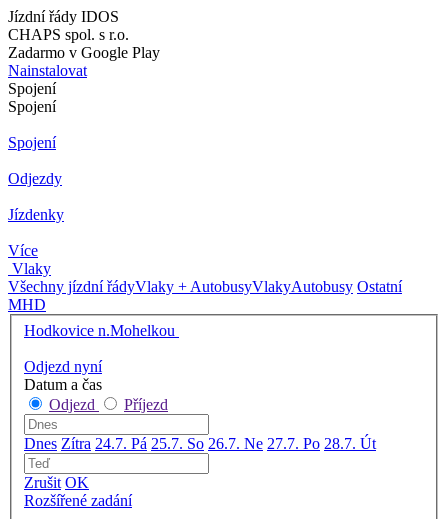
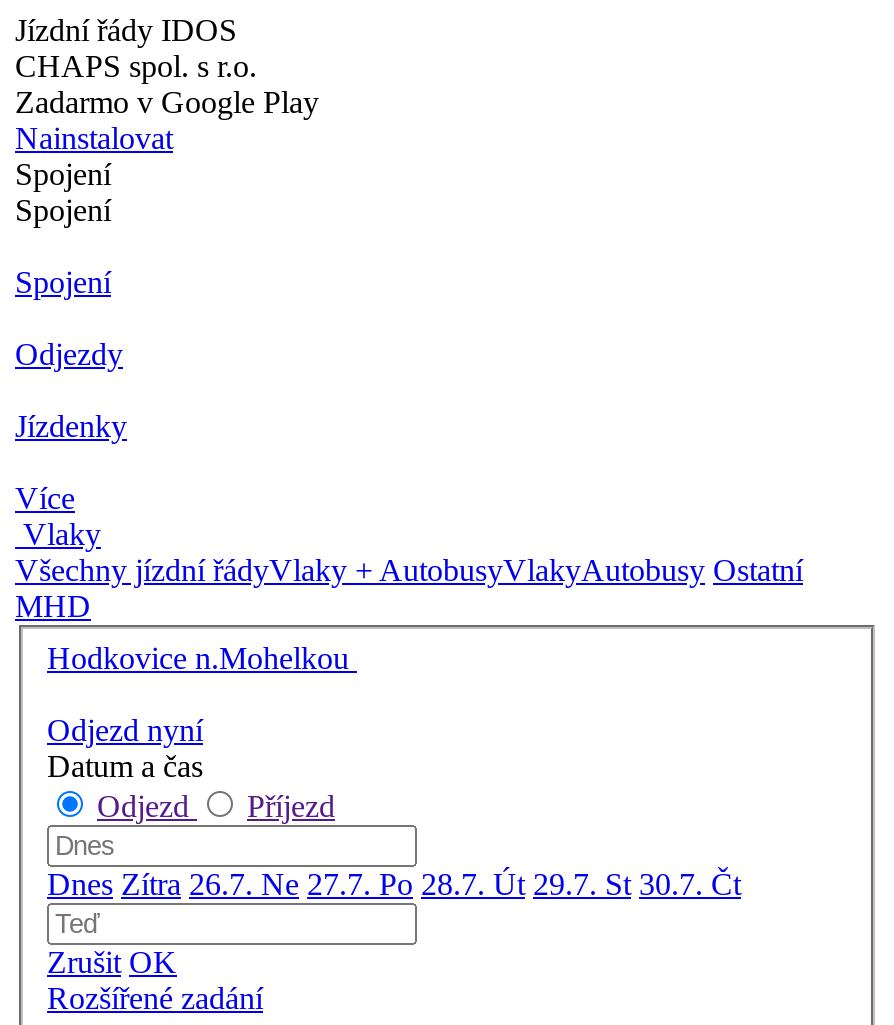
- Dnes Zítra 24.7. Pá 25.7. So 26.7. Ne 27.7. Po 28.7. Út
+ Dnes Zítra 26.7. Ne 27.7. Po 28.7. Út 29.7. St 30.7. Čt
